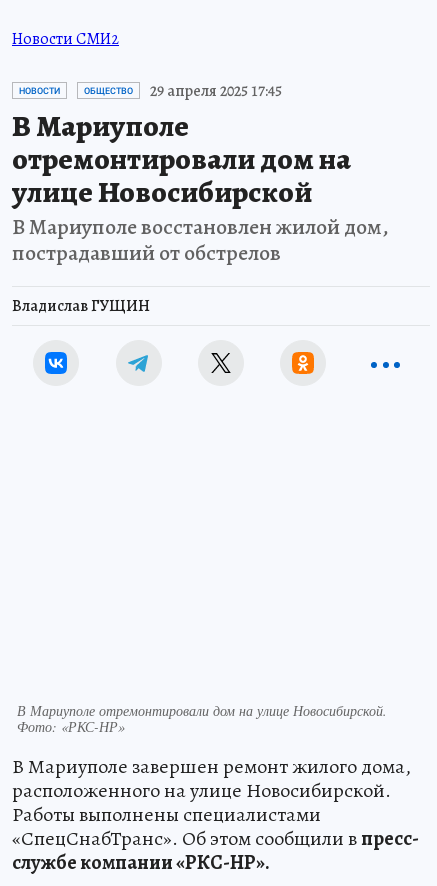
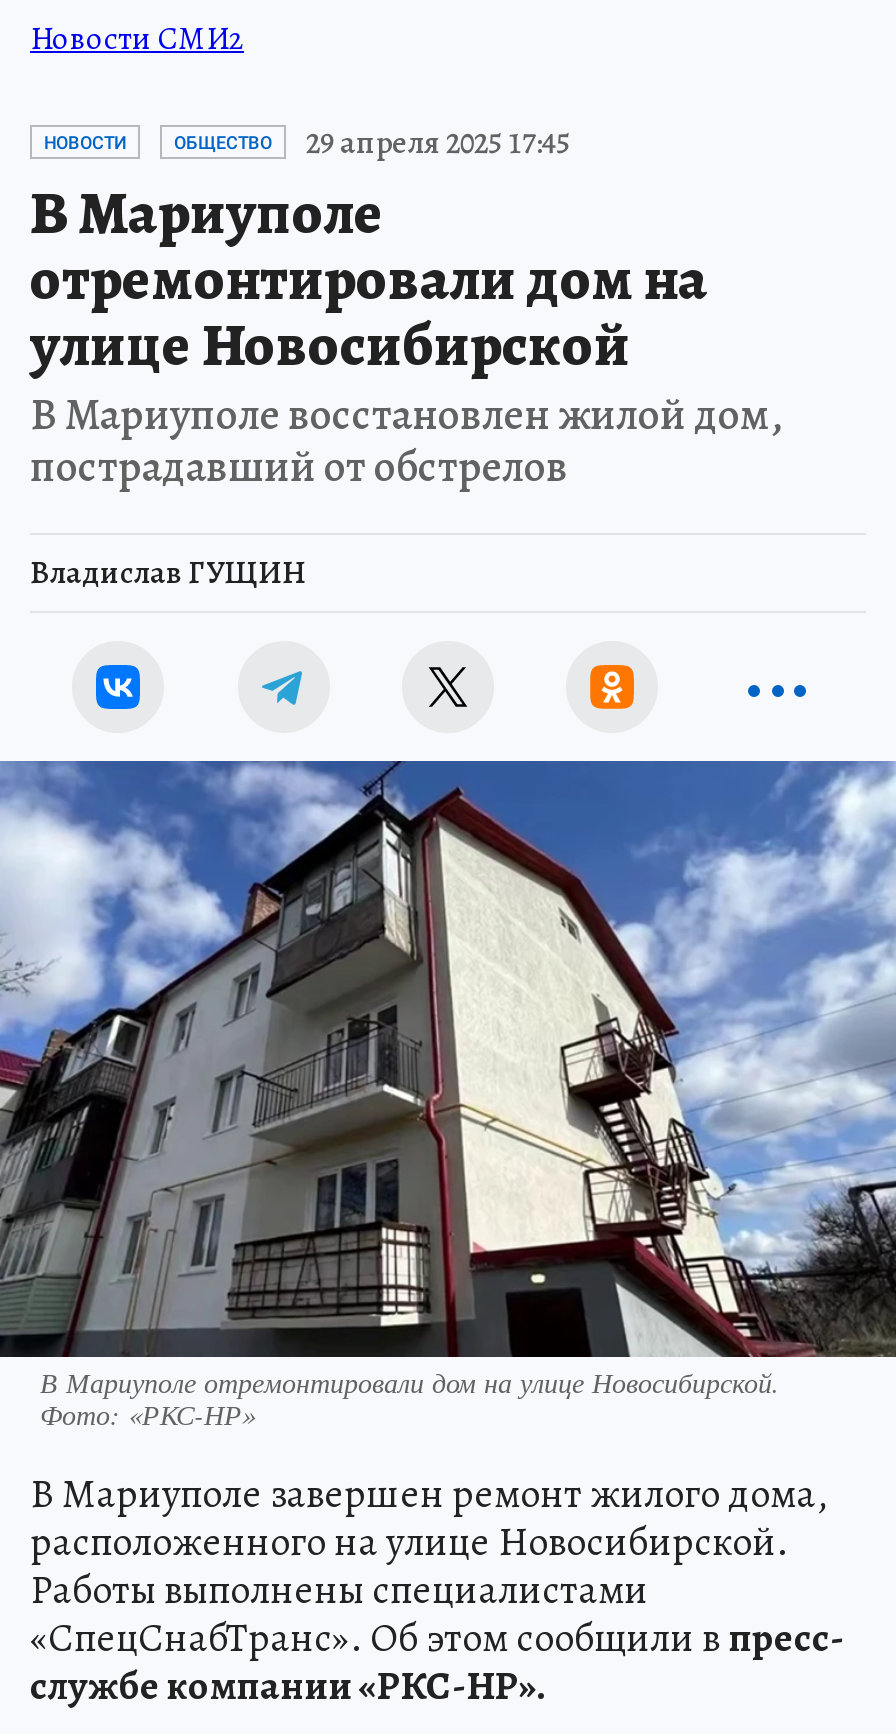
+ [image]
